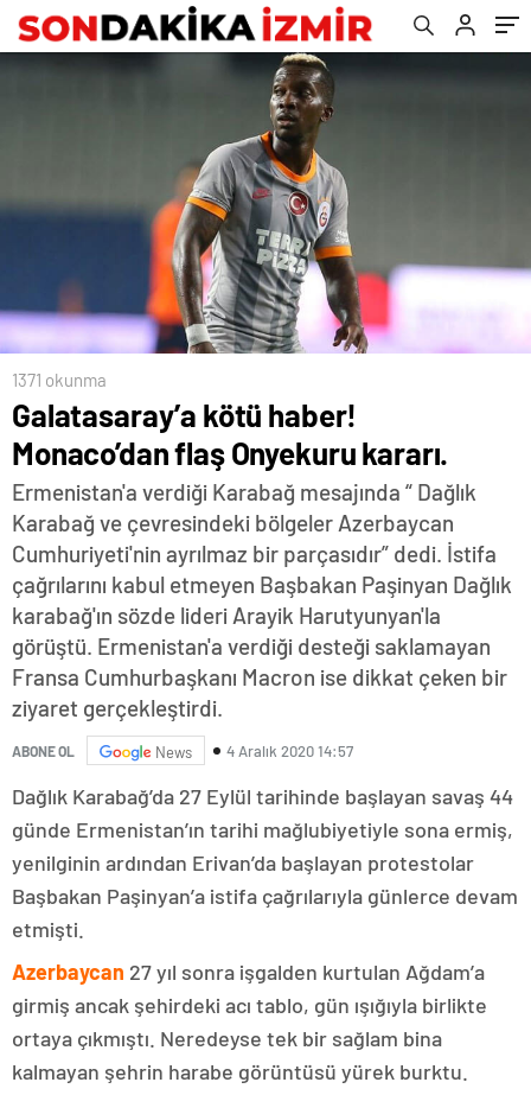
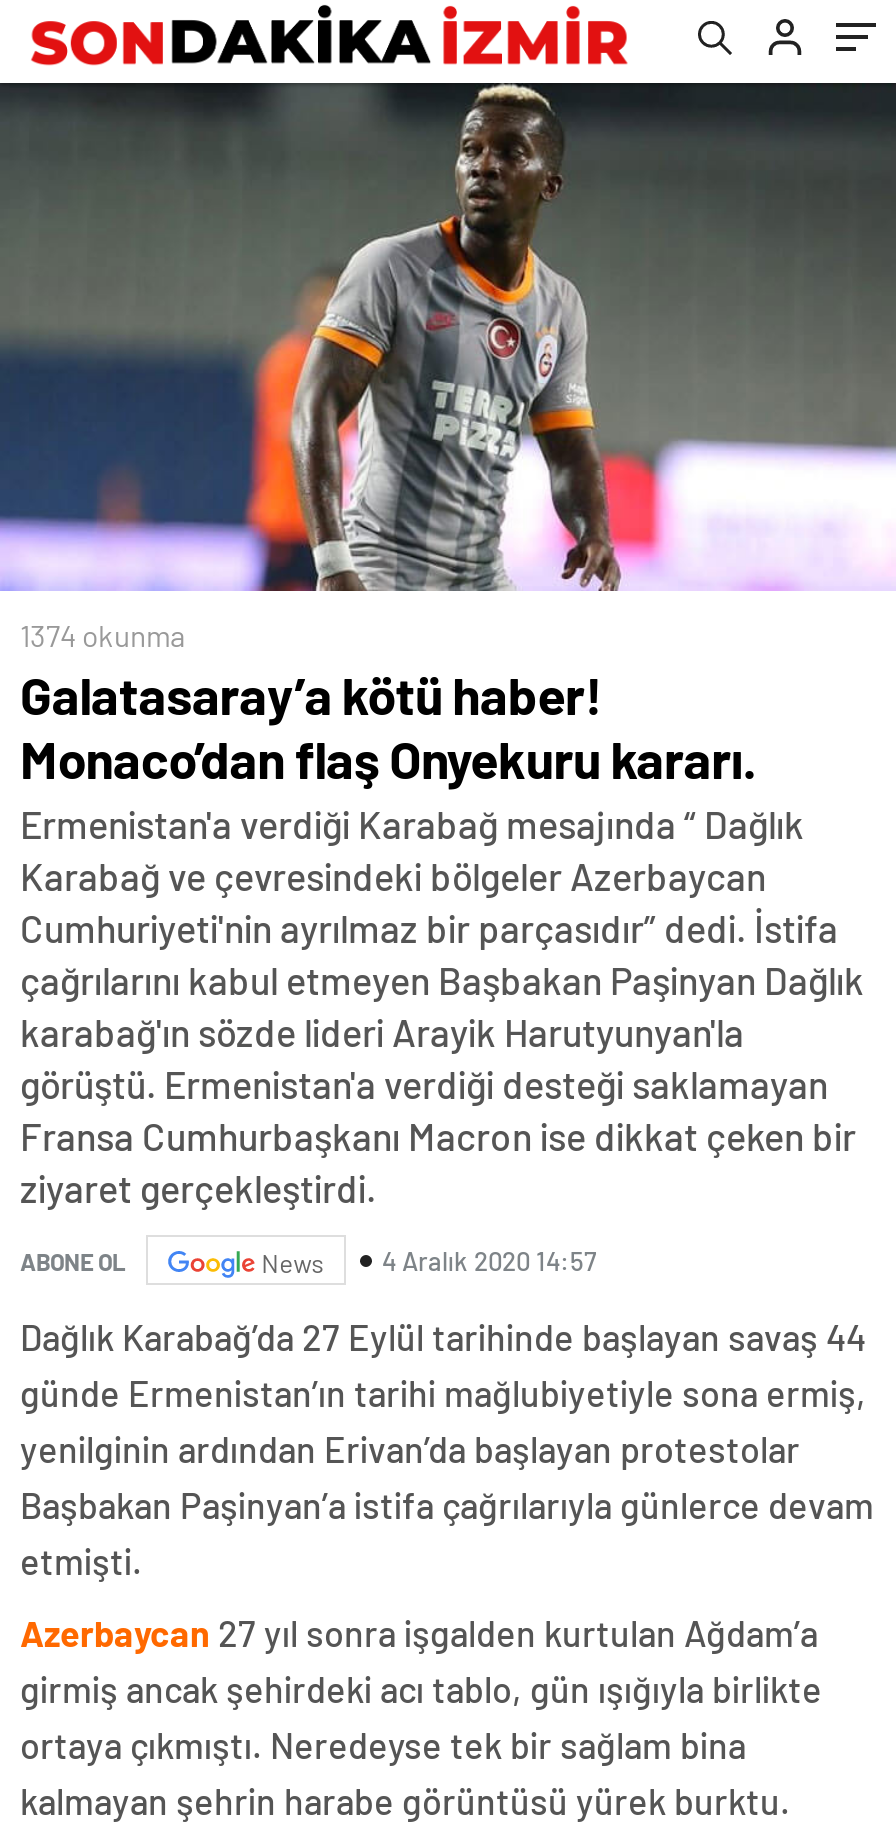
- 1371 okunma
+ 1374 okunma
